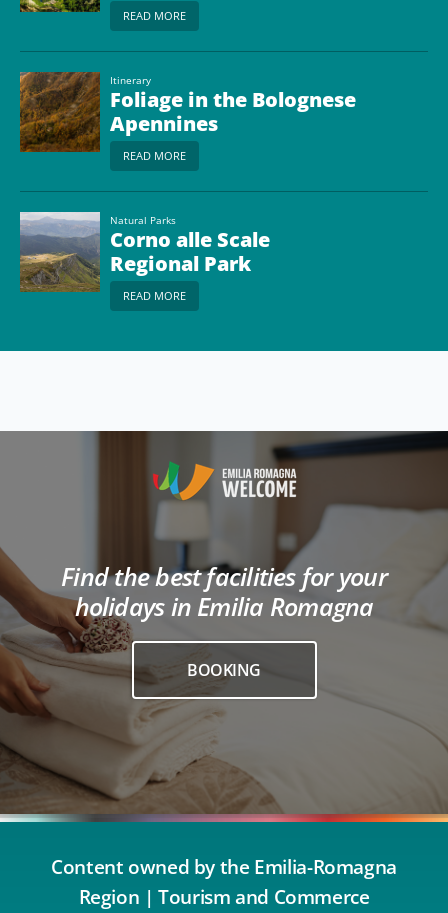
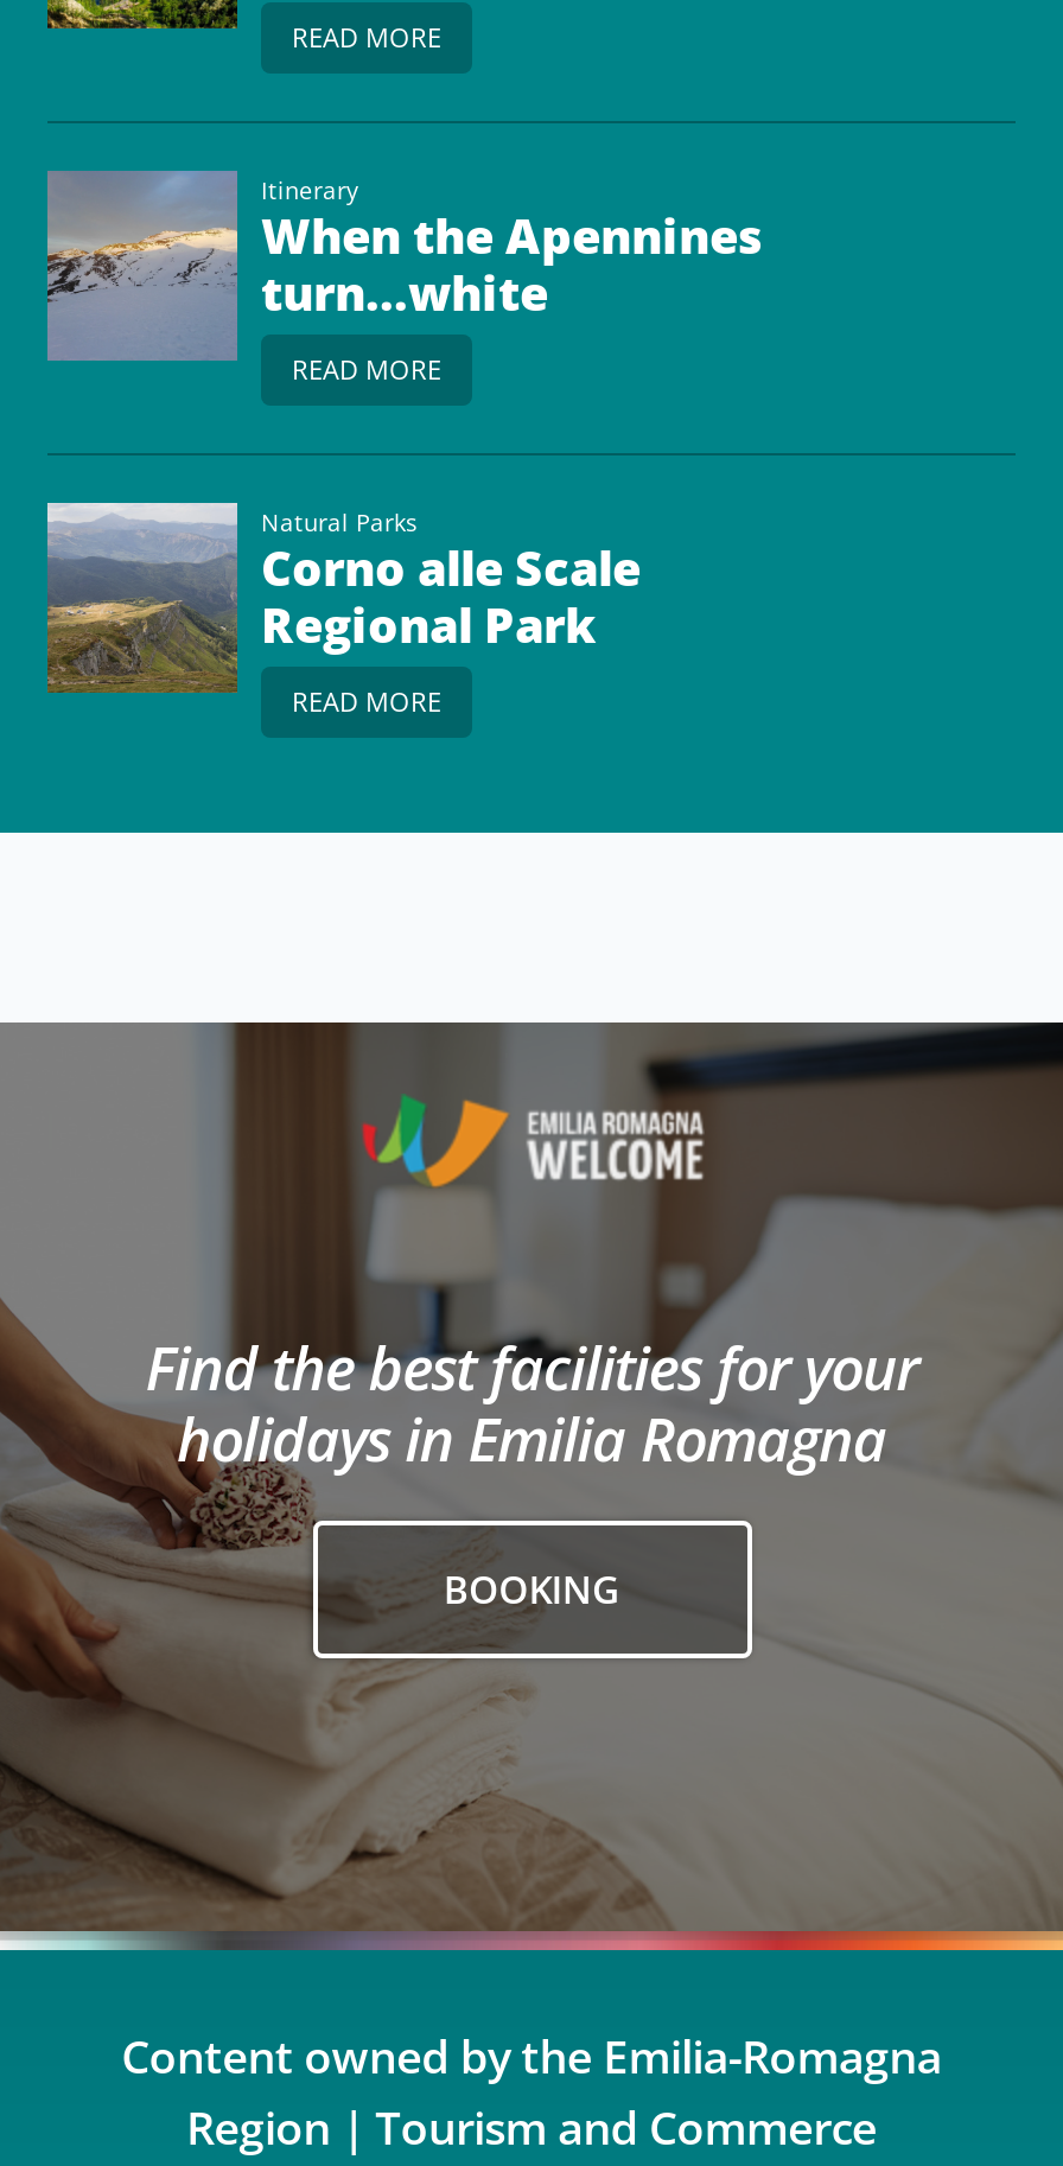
- [image]
- Foliage in the Bolognese
- Apennines
+ [image]
+ When the Apennines
+ turn...white
